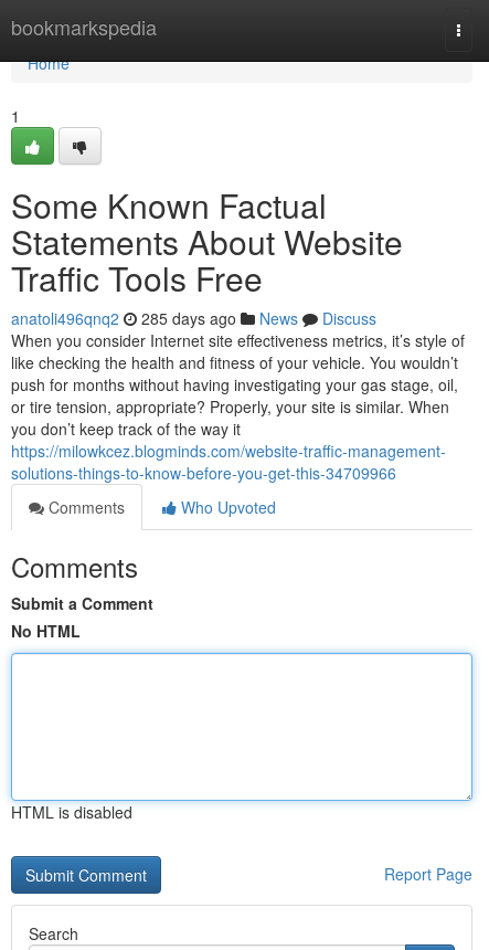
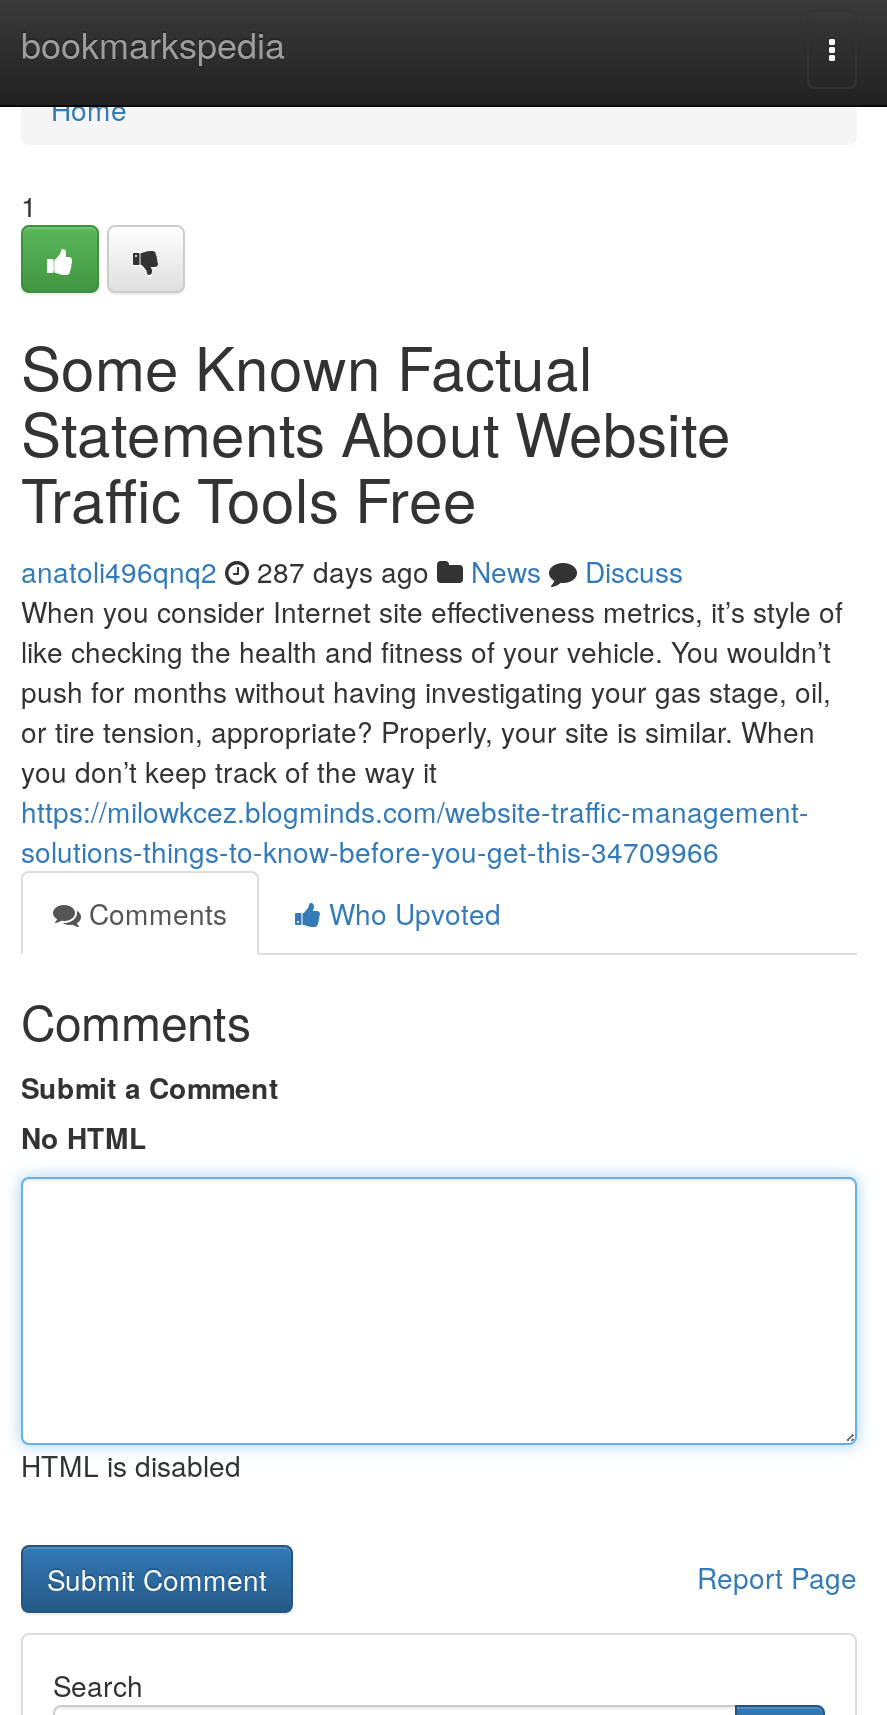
- anatoli496qnq2 285 days ago News Discuss
+ anatoli496qnq2 287 days ago News Discuss
